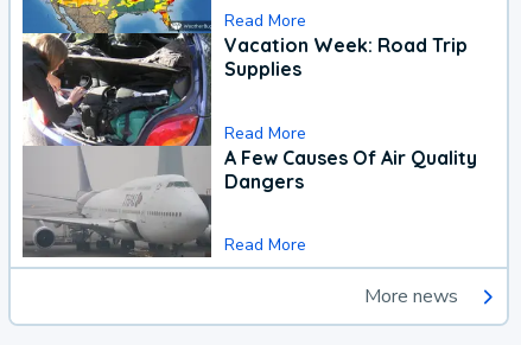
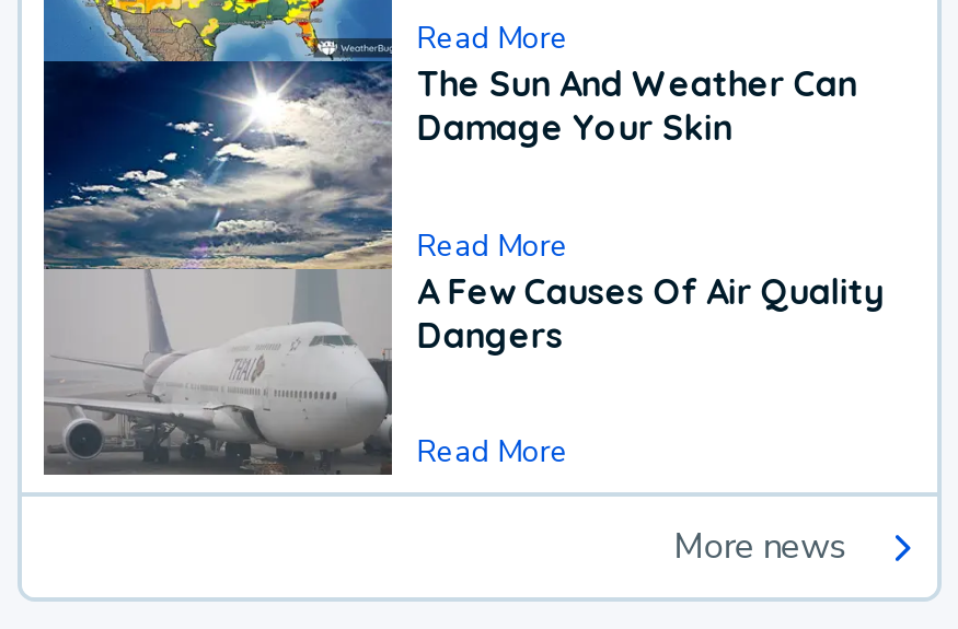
- [image]
- Vacation Week: Road Trip
- Supplies
+ [image]
+ The Sun And Weather Can
+ Damage Your Skin
